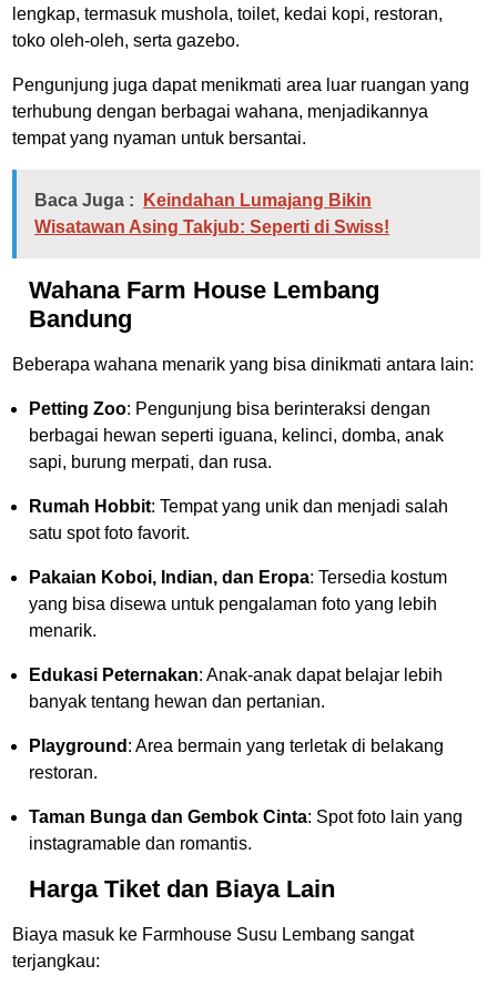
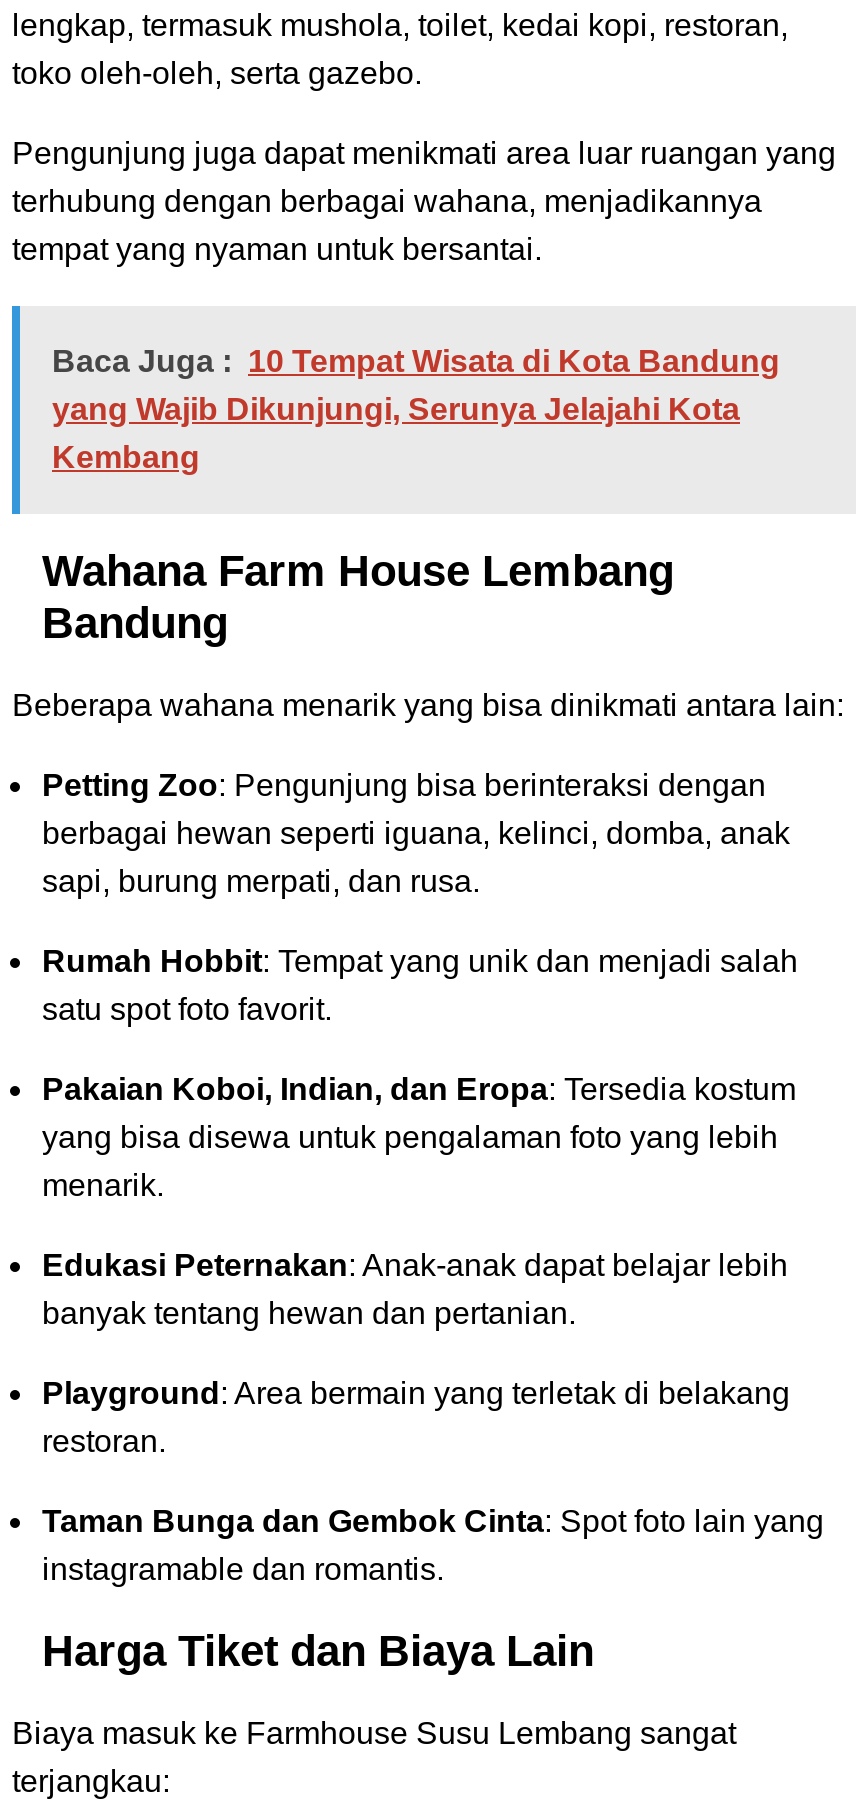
- Baca Juga : Keindahan Lumajang Bikin
- Wisatawan Asing Takjub: Seperti di Swiss!
+ Baca Juga : 10 Tempat Wisata di Kota Bandung
+ yang Wajib Dikunjungi, Serunya Jelajahi Kota
+ Kembang
